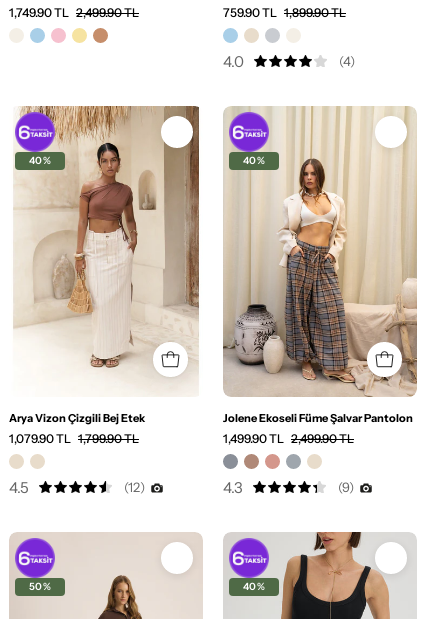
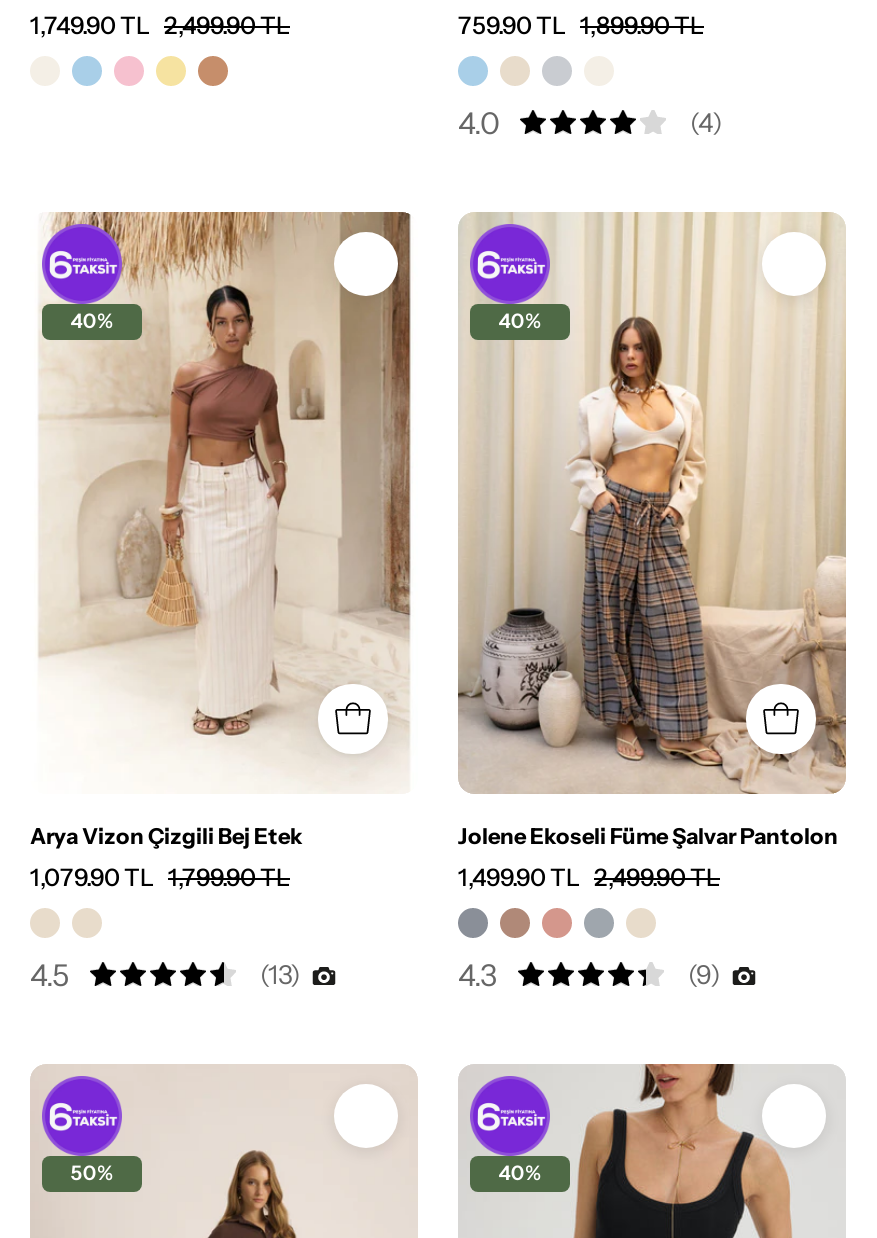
- (12)
+ (13)
